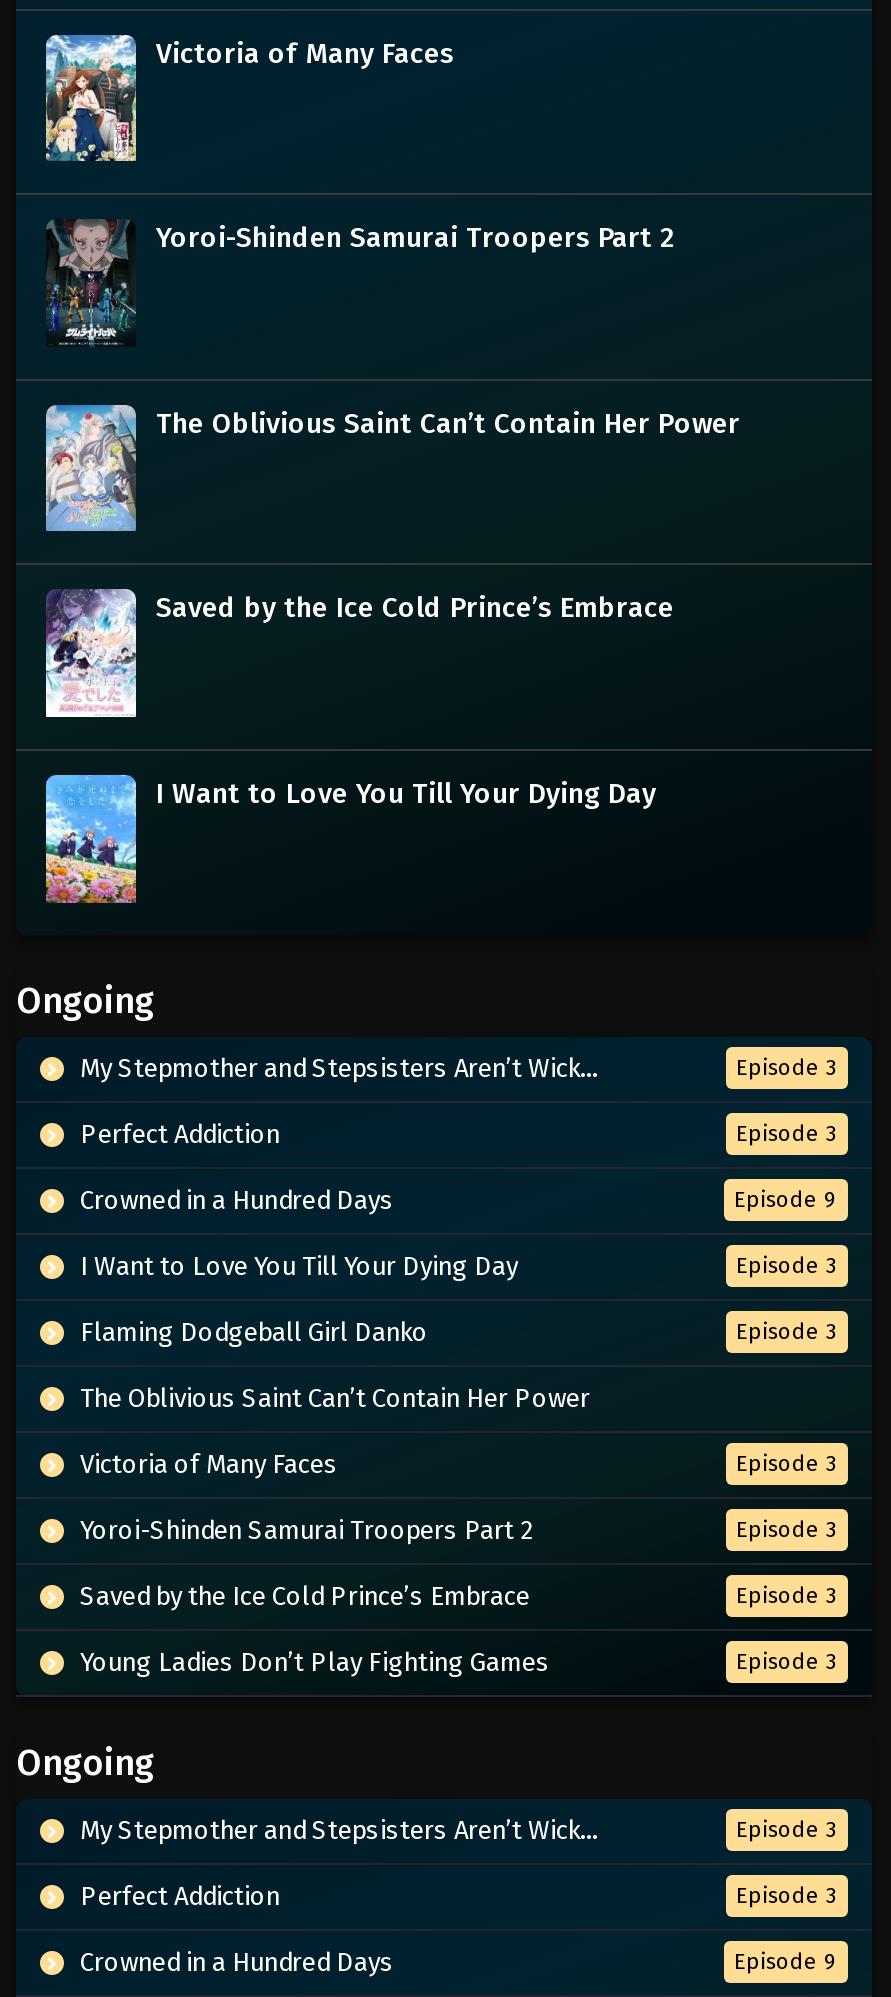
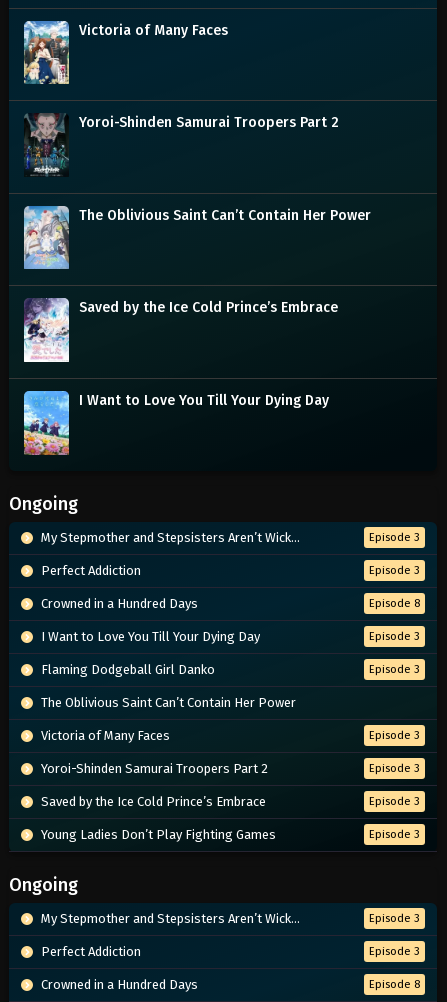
- Episode 9
+ Episode 8

- Episode 9
+ Episode 8
